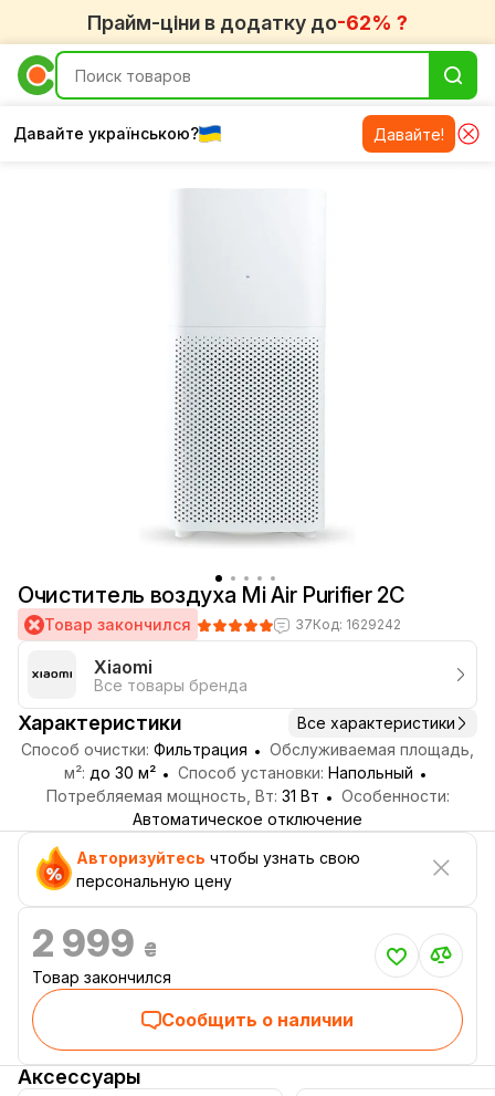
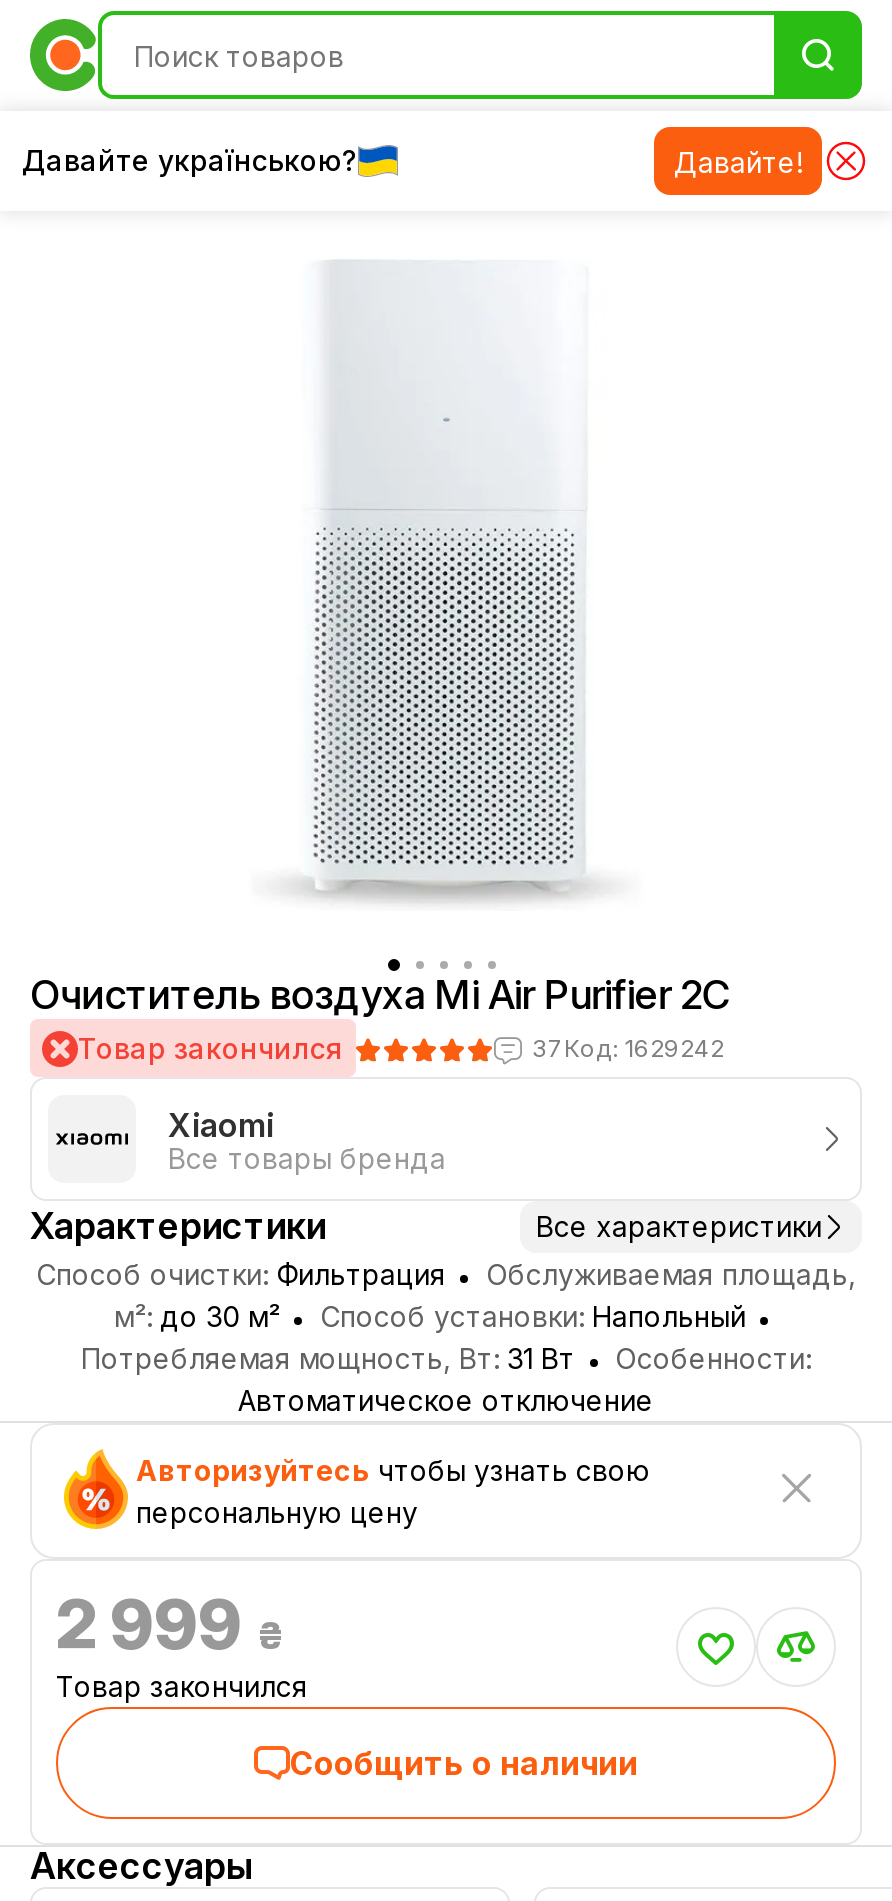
- Прайм-ціни в додатку до-62% ?
